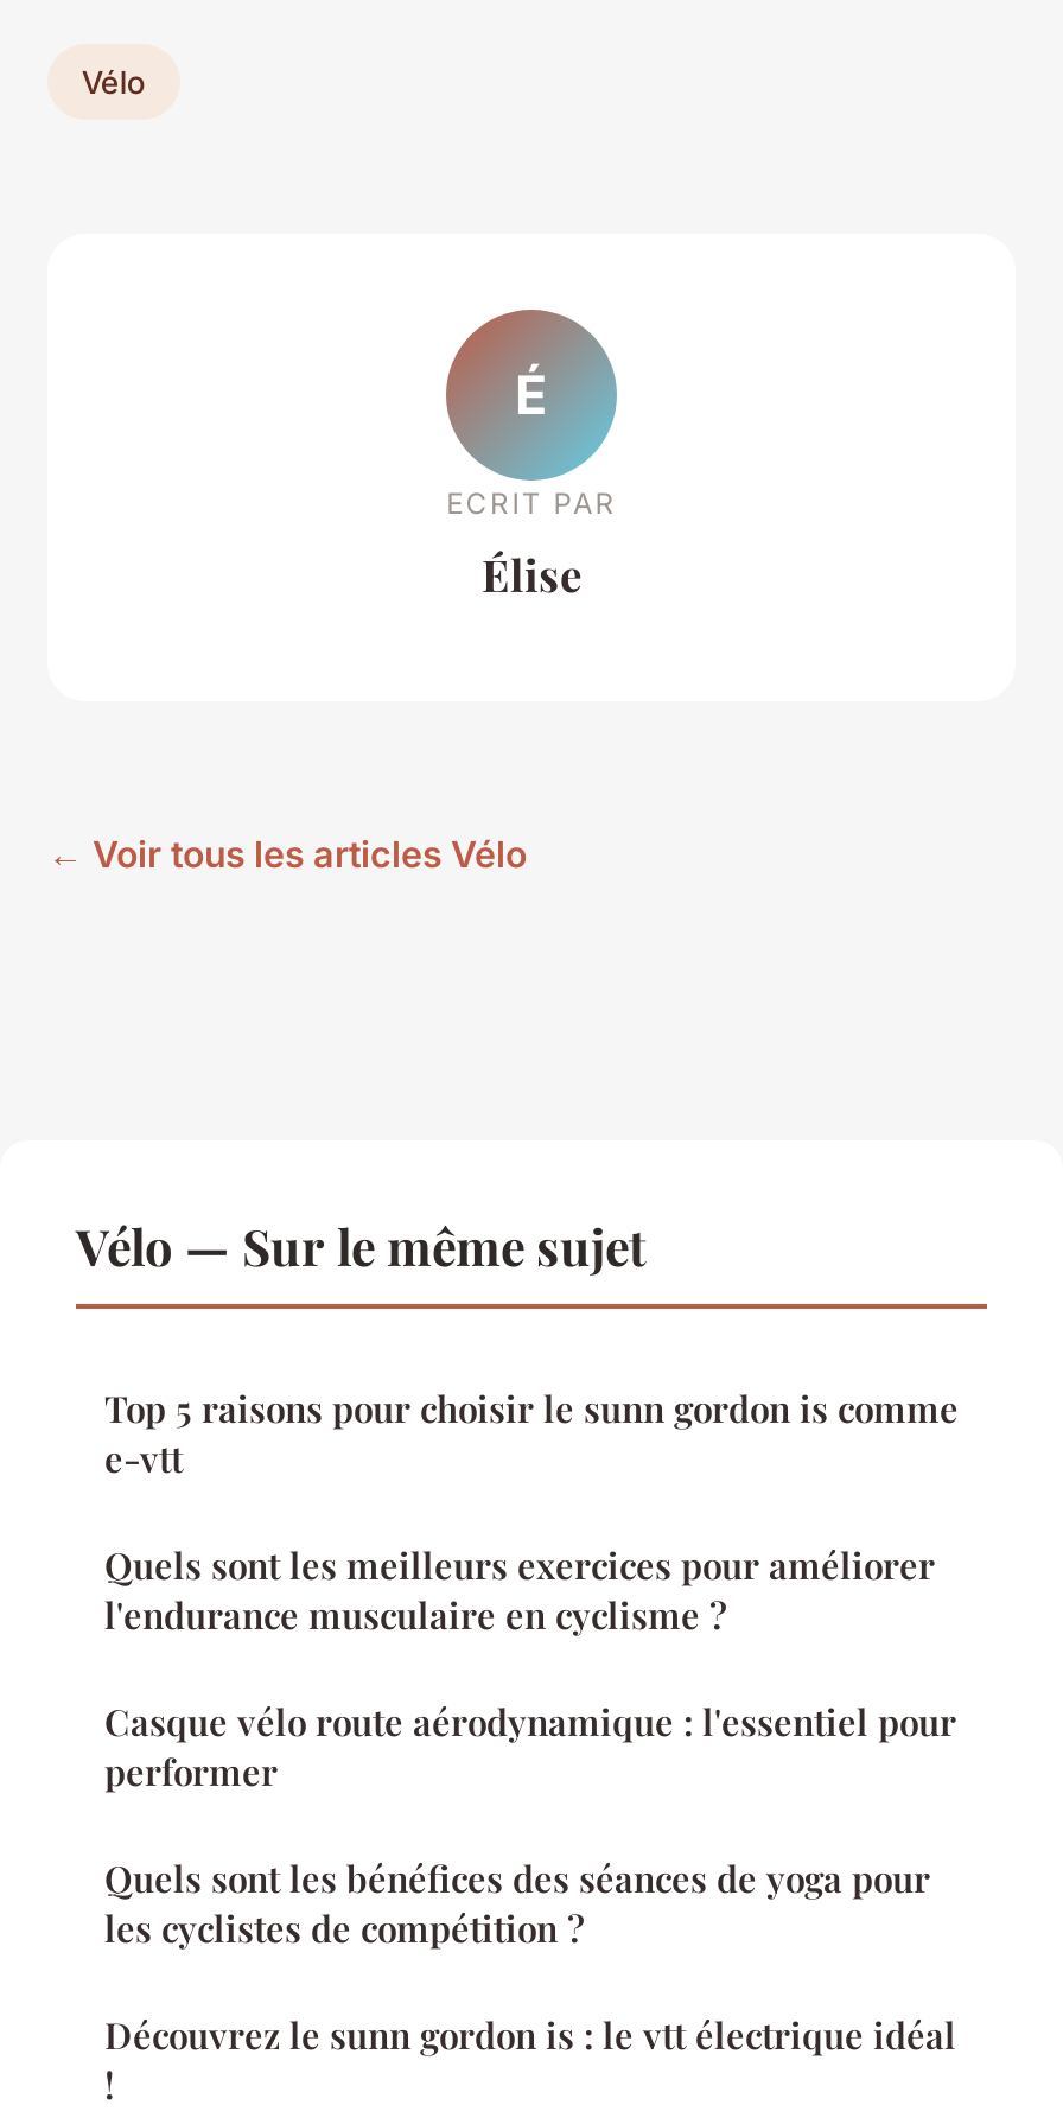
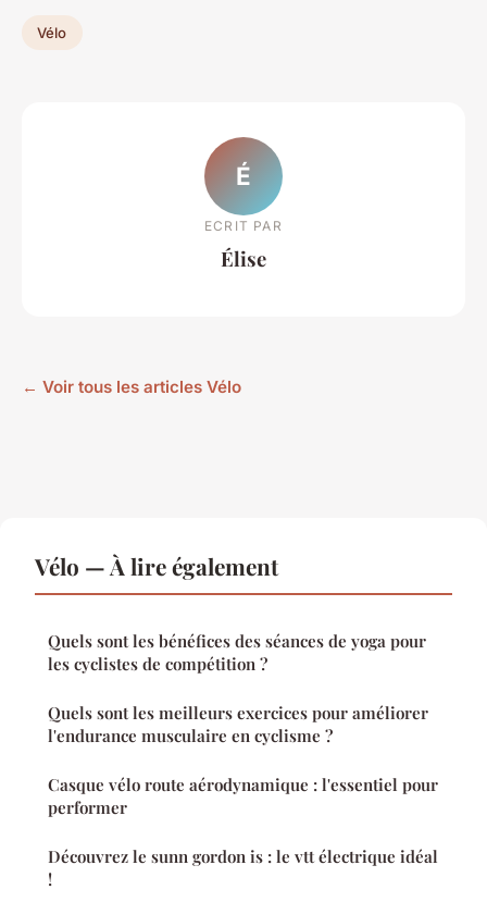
- Vélo — Sur le même sujet
+ Vélo — À lire également

- Top 5 raisons pour choisir le sunn gordon is comme
- e-vtt

moved up: Quels sont les bénéfices des séances de yoga pour | les cyclistes de compétition ?
